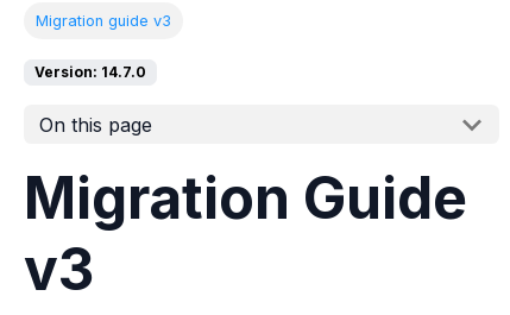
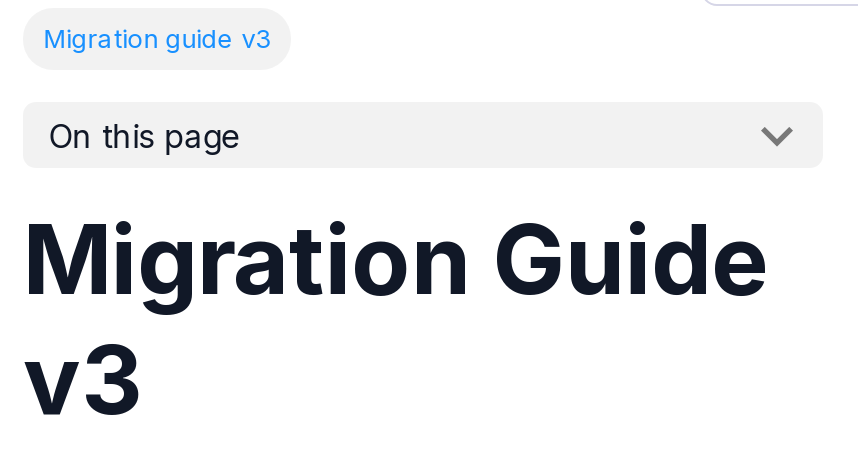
- Version: 14.7.0
